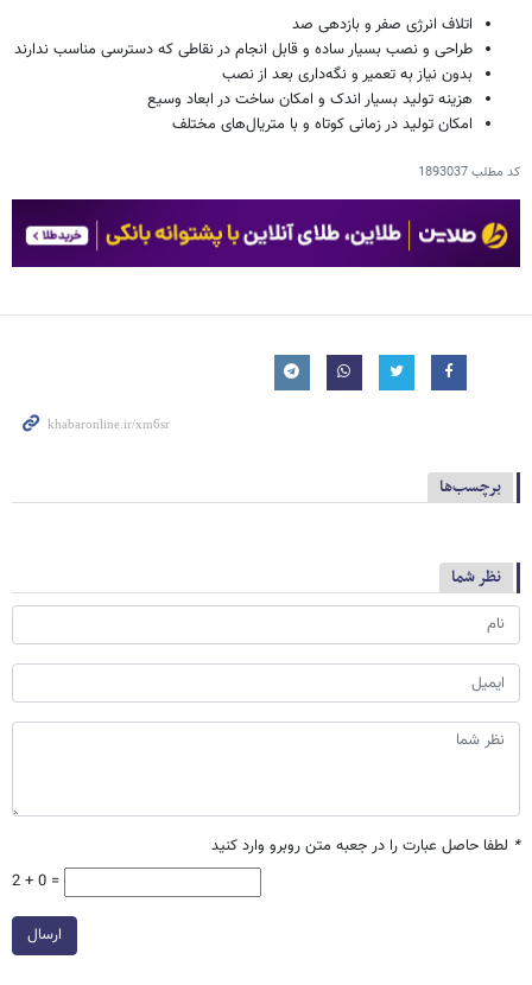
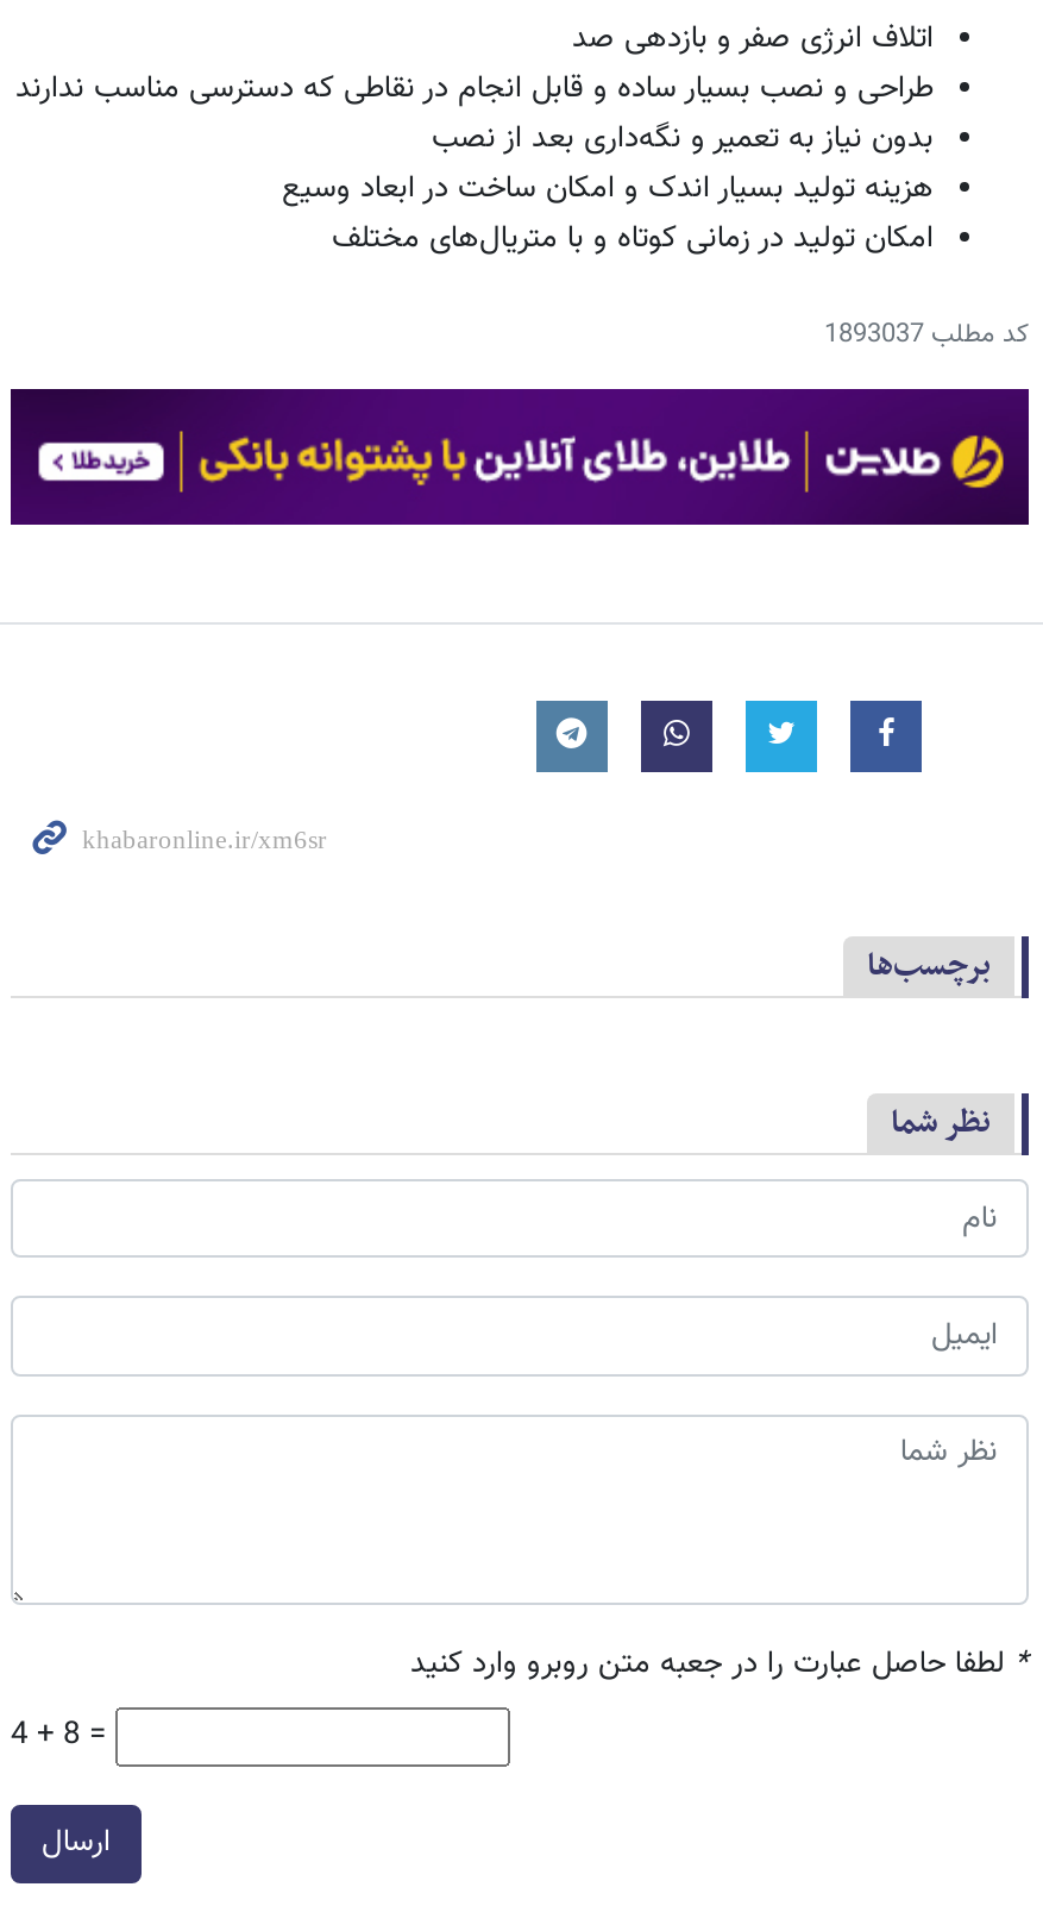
- 2 + 0 =
+ 4 + 8 =
